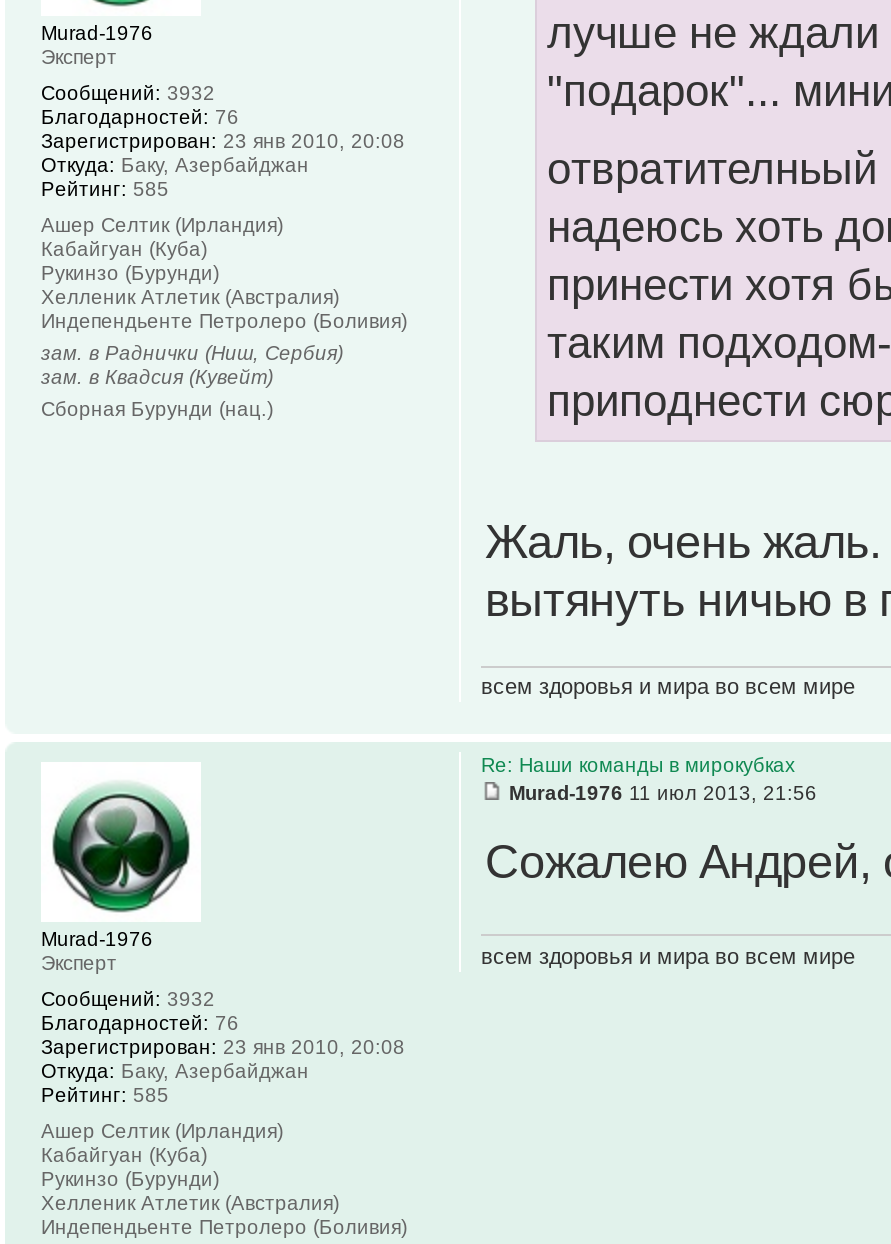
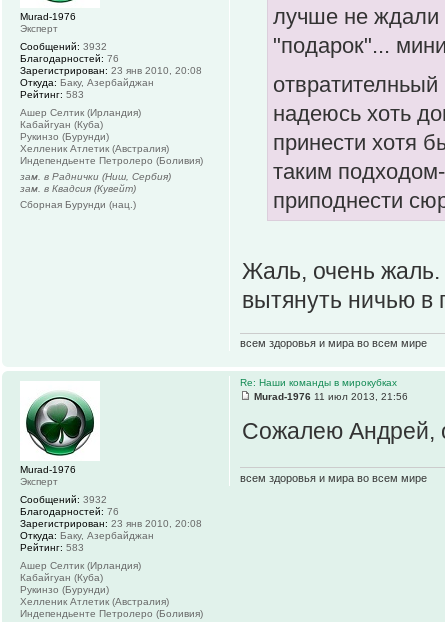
- Рейтинг: 585
+ Рейтинг: 583

- Рейтинг: 585
+ Рейтинг: 583
